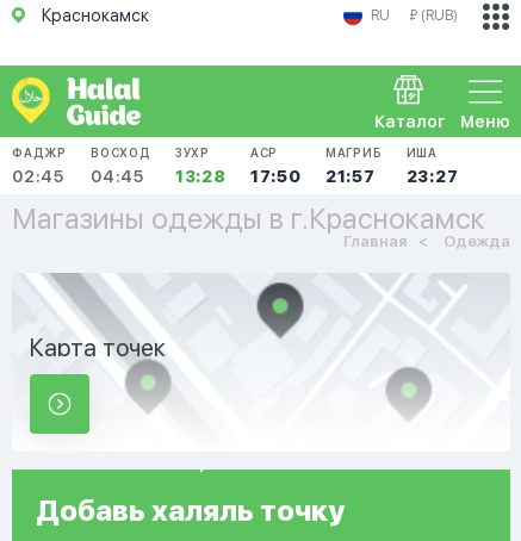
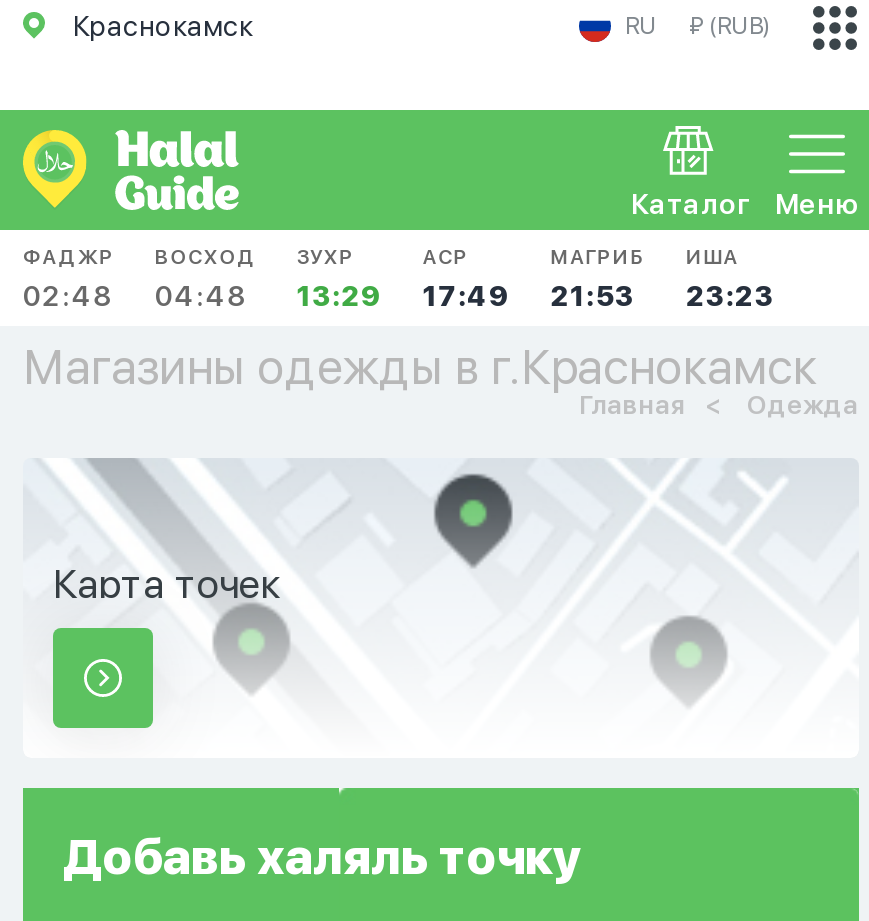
- 02:45
+ 02:48

- 04:45
+ 04:48

- 13:28
+ 13:29

- 17:50
+ 17:49

- 21:57
+ 21:53

- 23:27
+ 23:23
